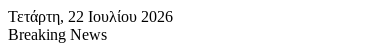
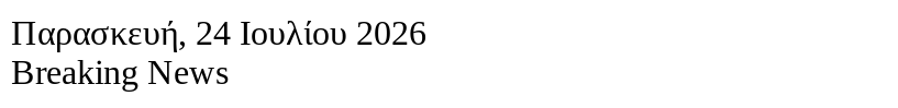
- Τετάρτη, 22 Ιουλίου 2026
+ Παρασκευή, 24 Ιουλίου 2026
